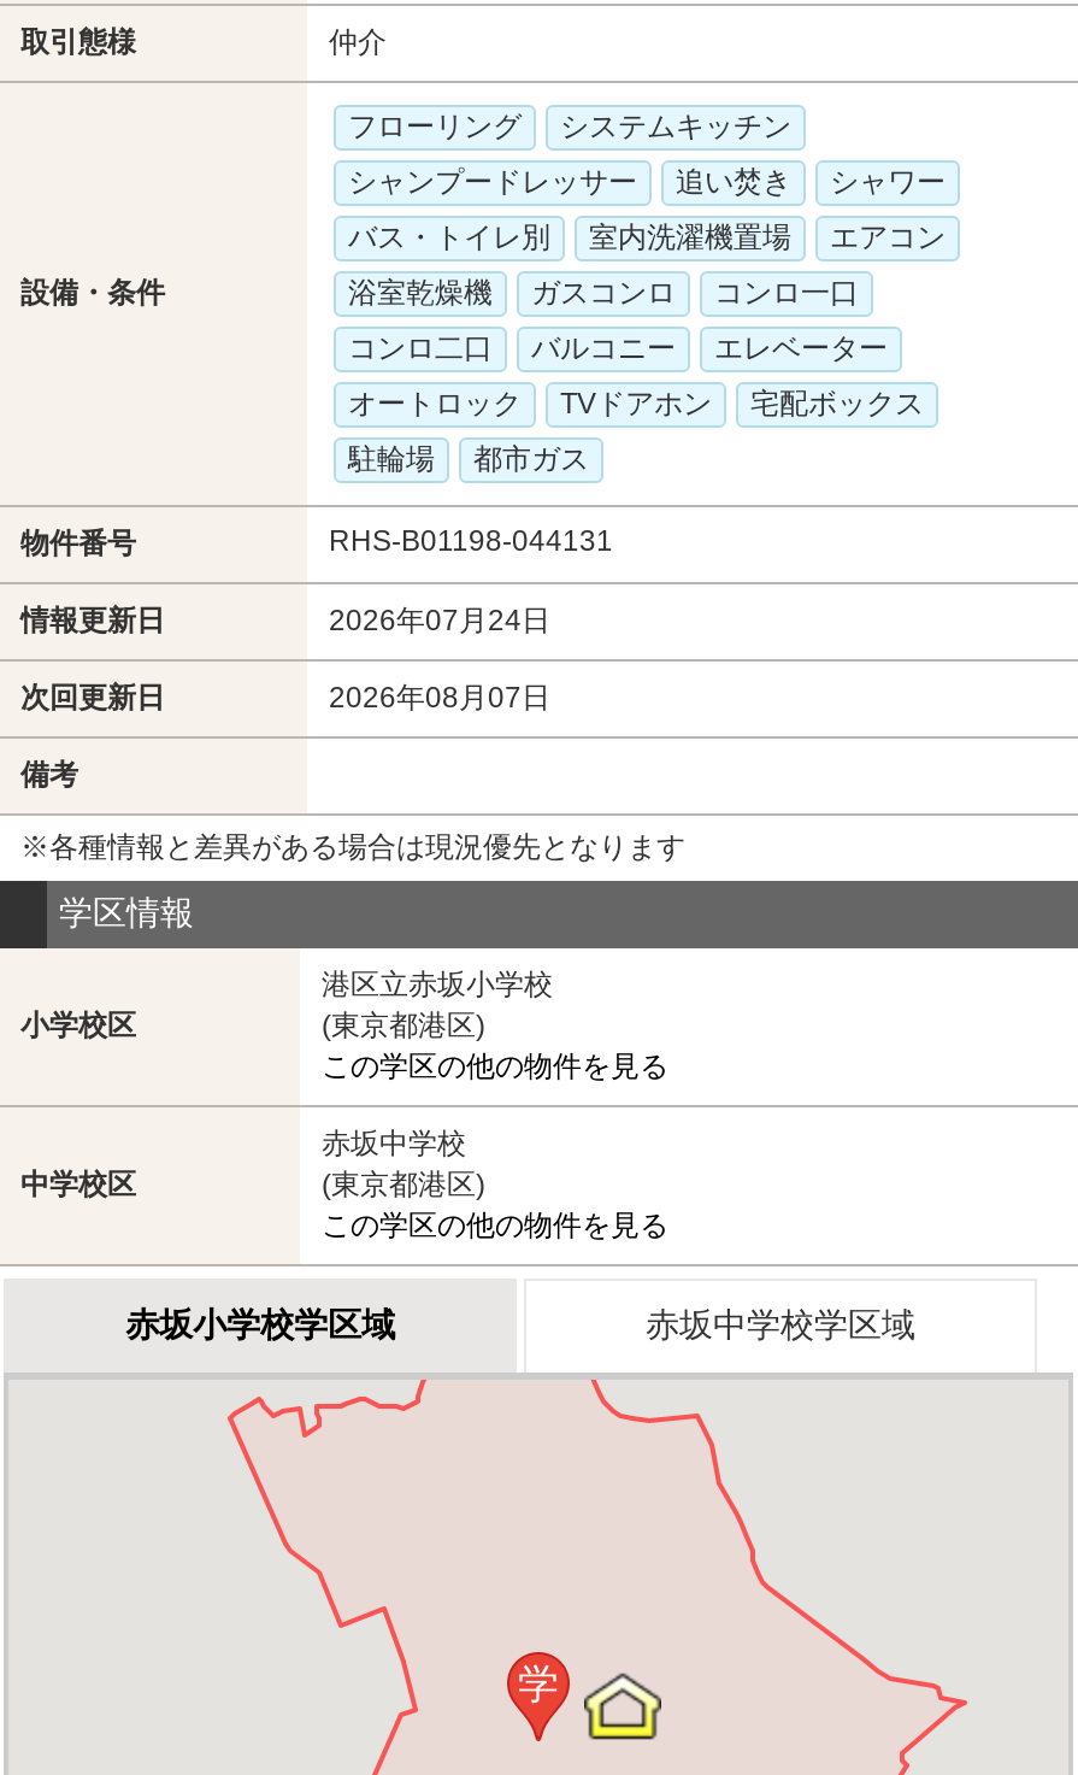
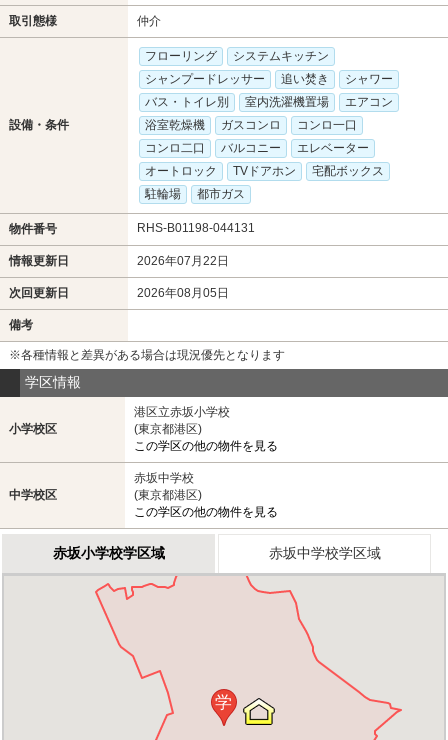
- 2026年07月24日
+ 2026年07月22日

- 2026年08月07日
+ 2026年08月05日
